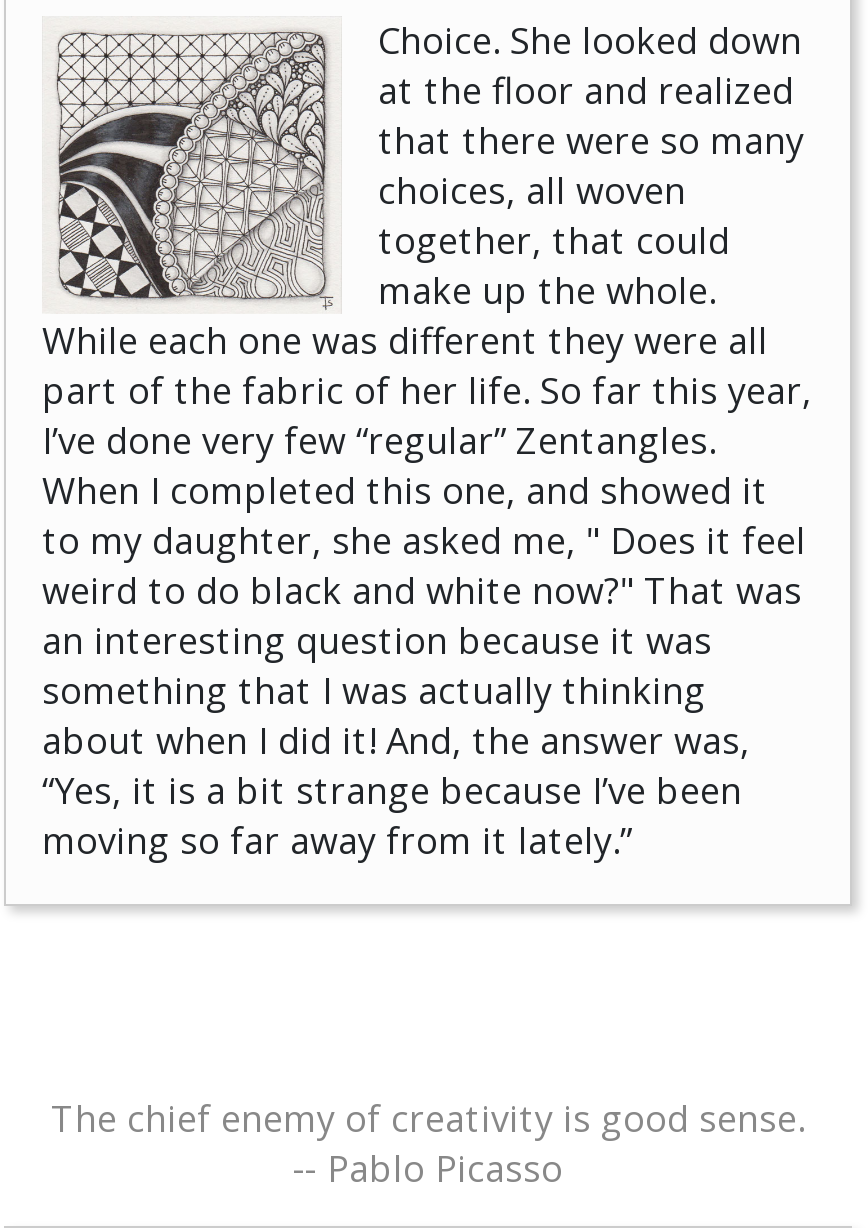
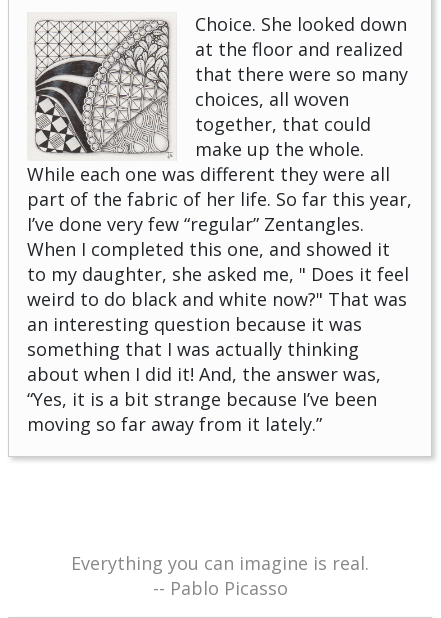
- The chief enemy of creativity is good sense.
+ Everything you can imagine is real.
